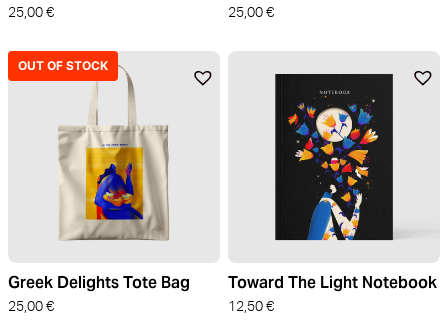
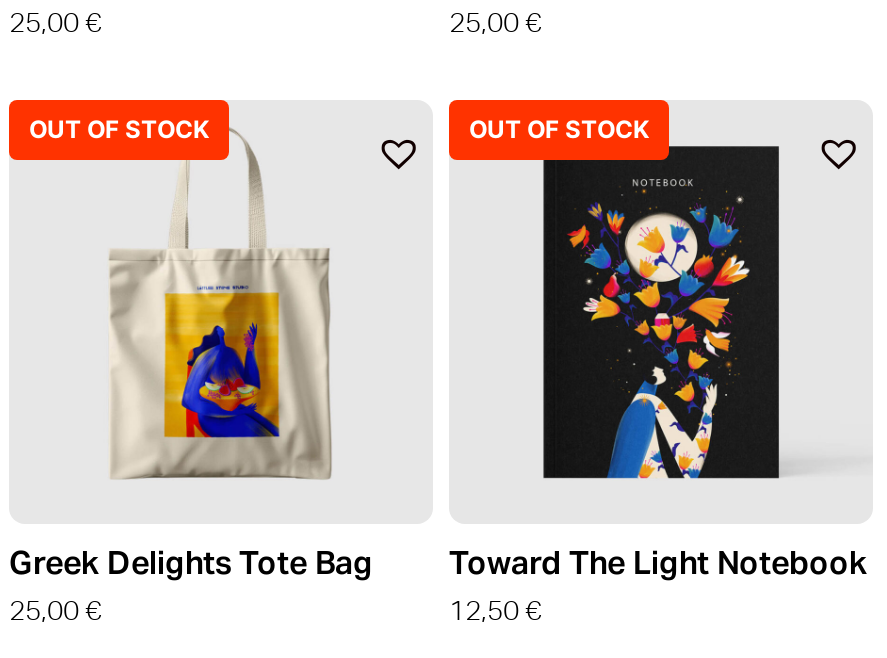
+ OUT OF STOCK
